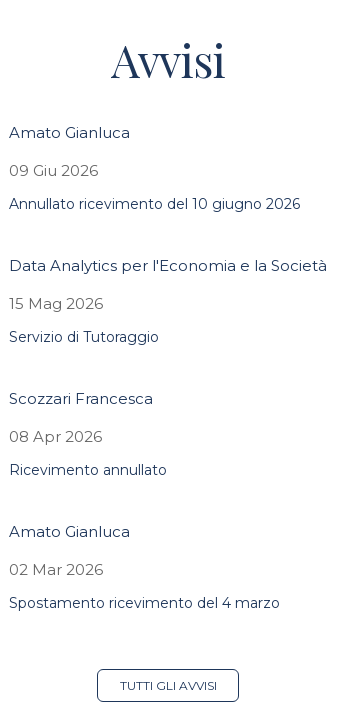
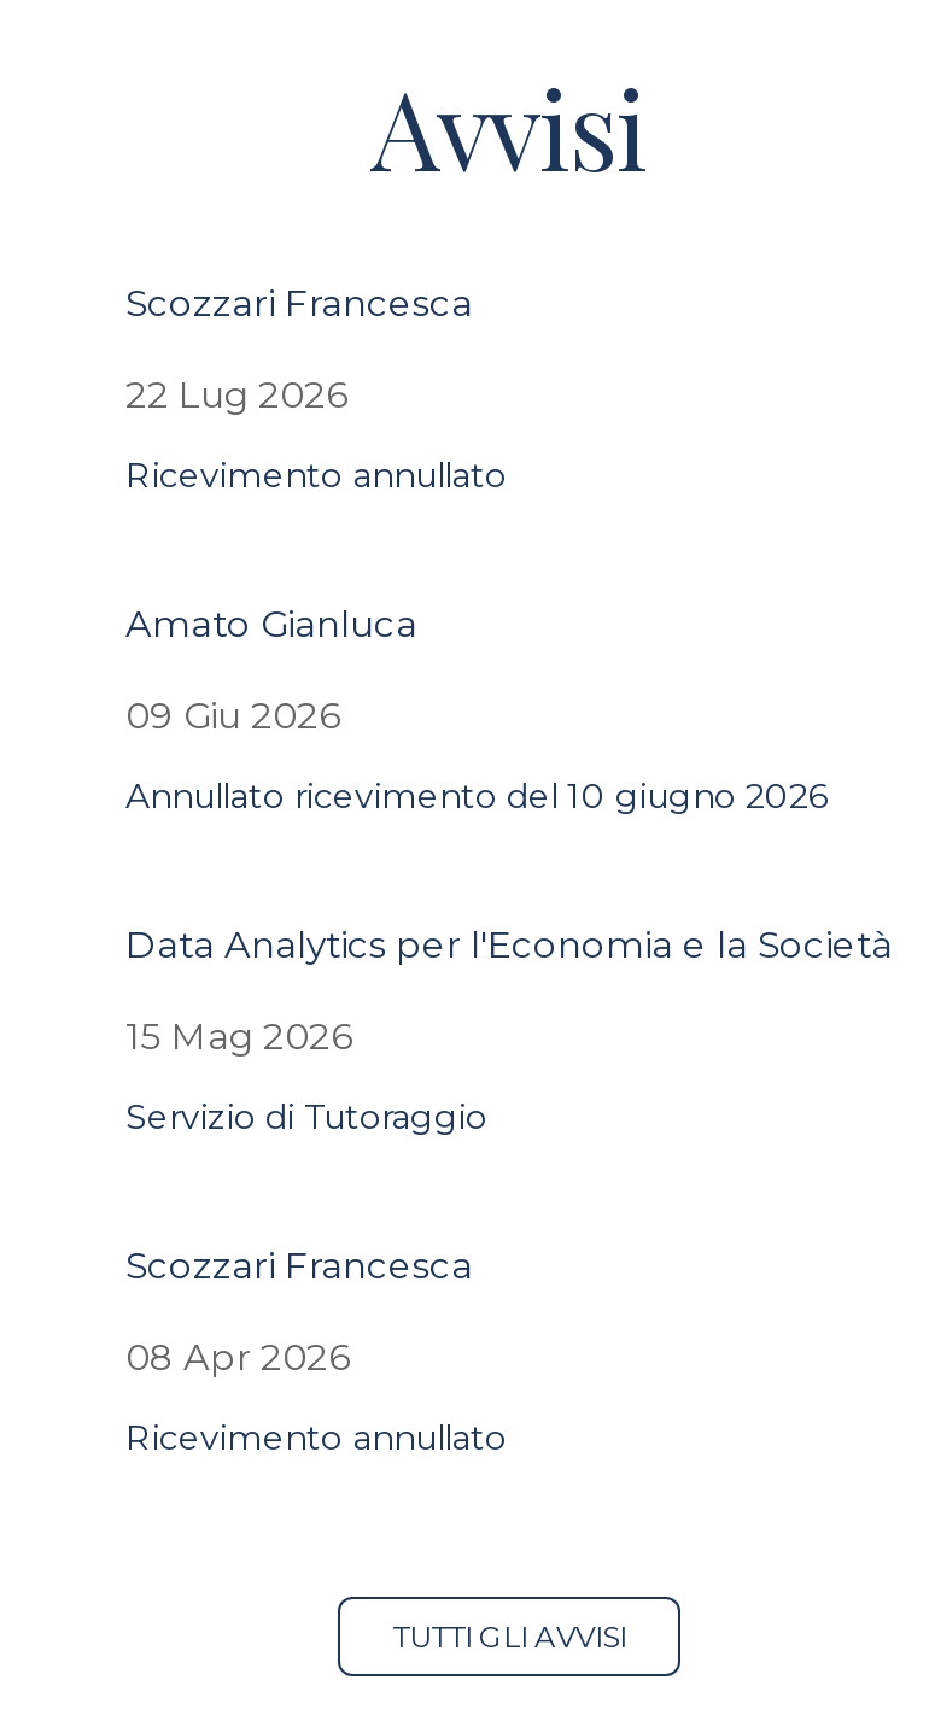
+ Scozzari Francesca
+ 22 Lug 2026
+ Ricevimento annullato

moved down: Amato Gianluca | 09 Giu 2026 | Annullato ricevimento del 10 giugno 2026 | ... | 08 Apr 2026 | Ricevimento annullato

- Amato Gianluca
- 02 Mar 2026
- Spostamento ricevimento del 4 marzo
